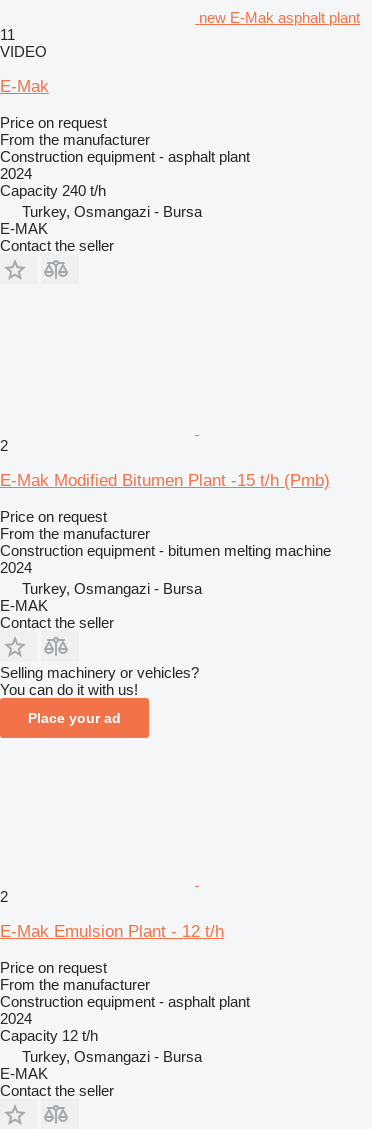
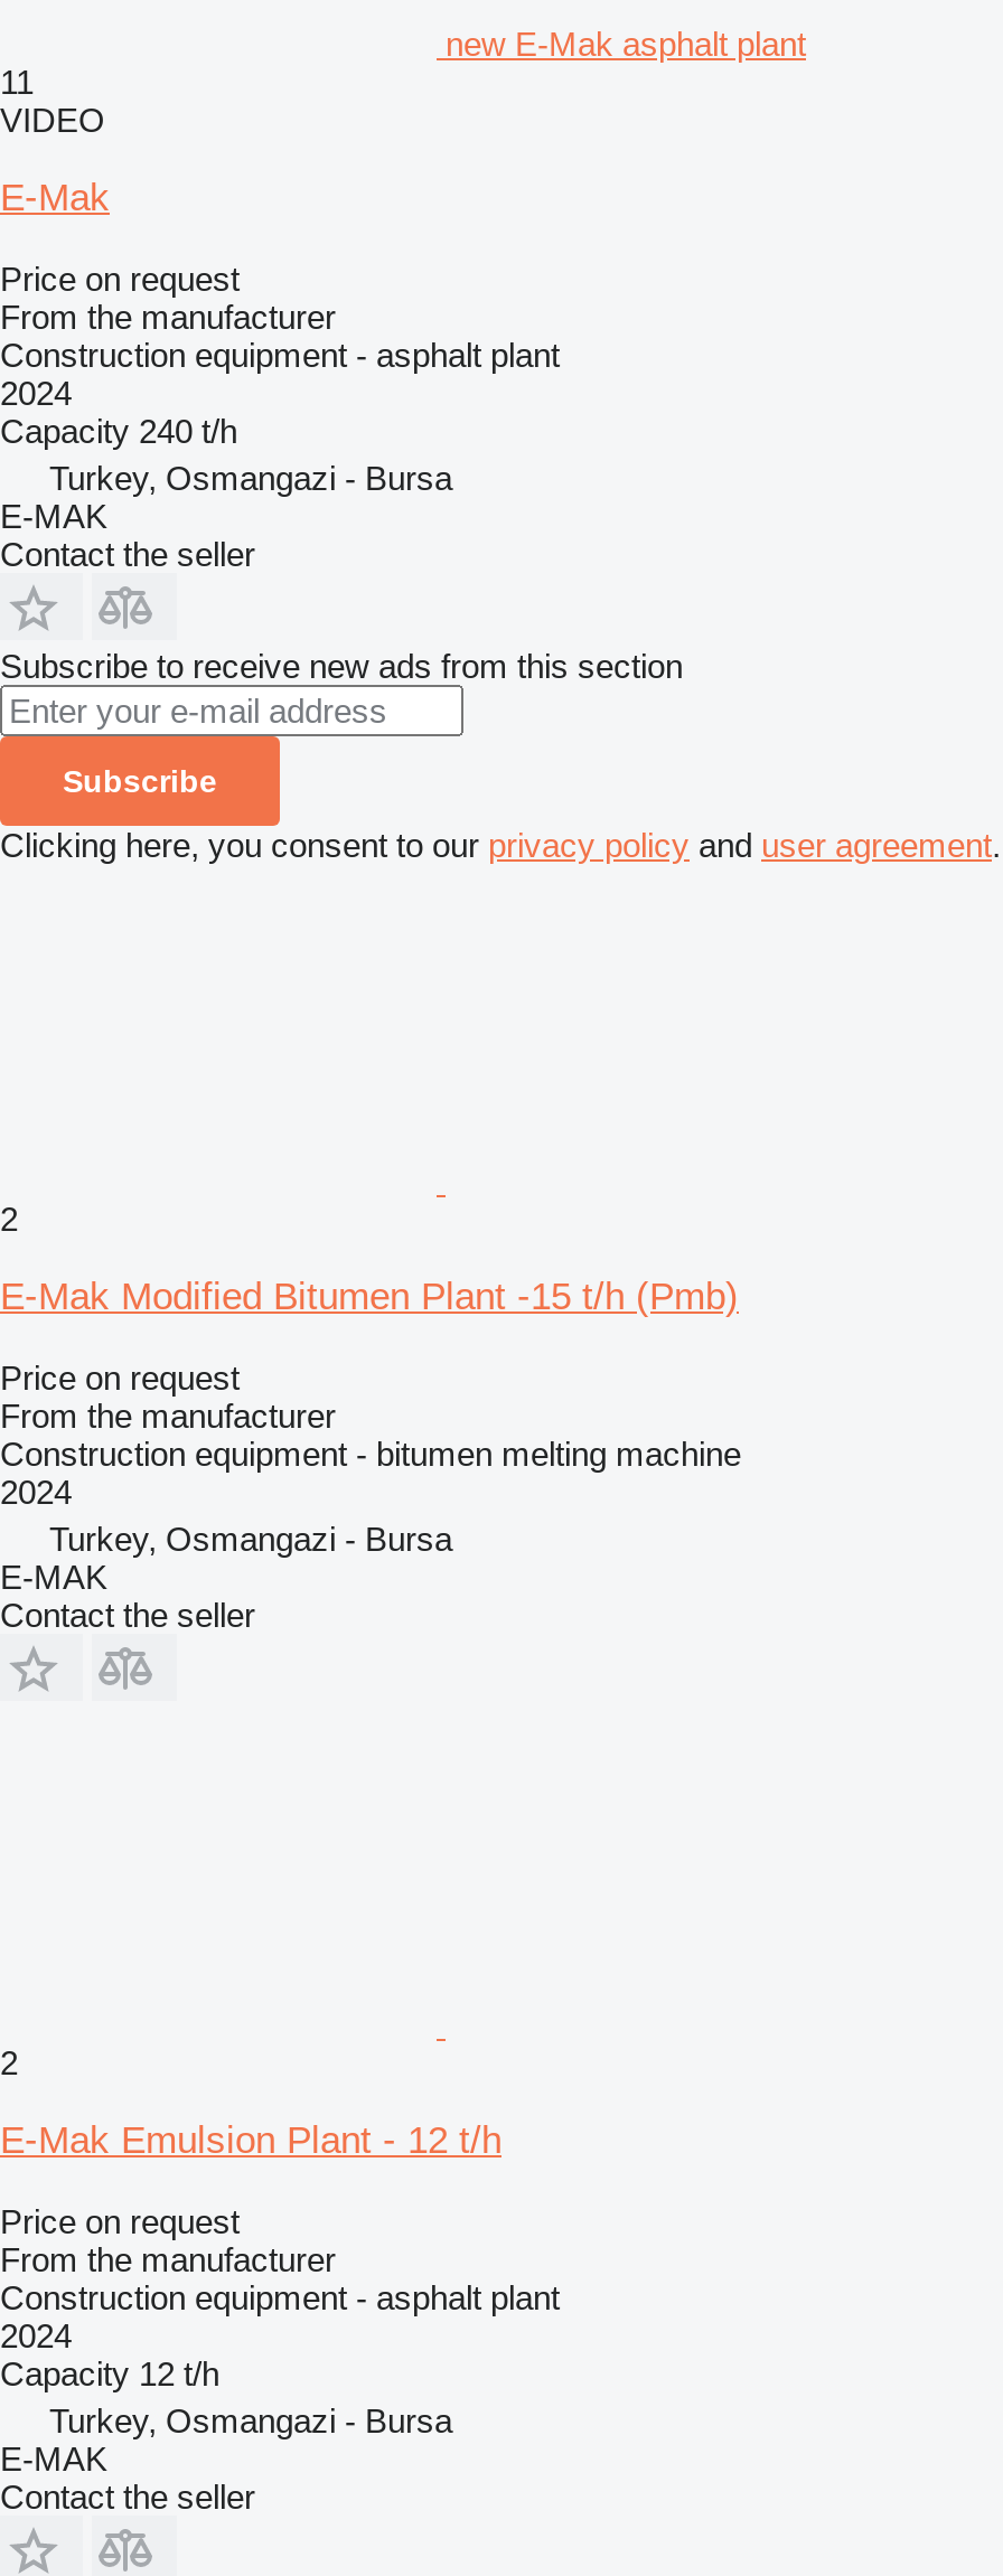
+ Subscribe to receive new ads from this section
+ Subscribe
+ Clicking here, you consent to our privacy policy and user agreement.

moved down: 2 | E-Mak Modified Bitumen Plant -15 t/h (Pmb) | Price on request | ... | E-MAK | Contact the seller

- Selling machinery or vehicles?
- You can do it with us!
- Place your ad
